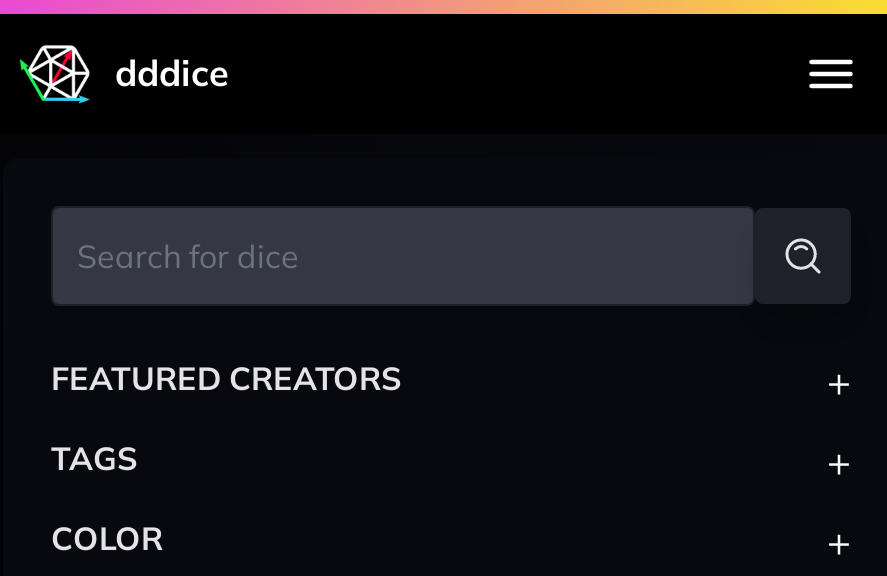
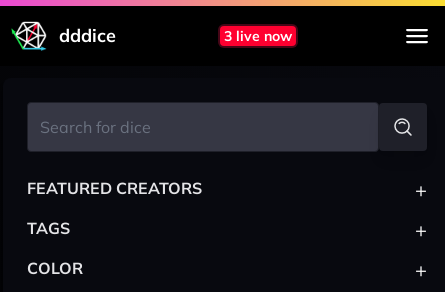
+ 3 live now
